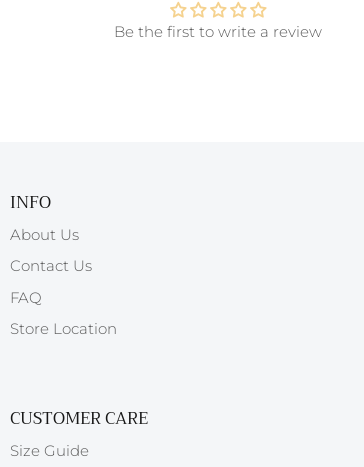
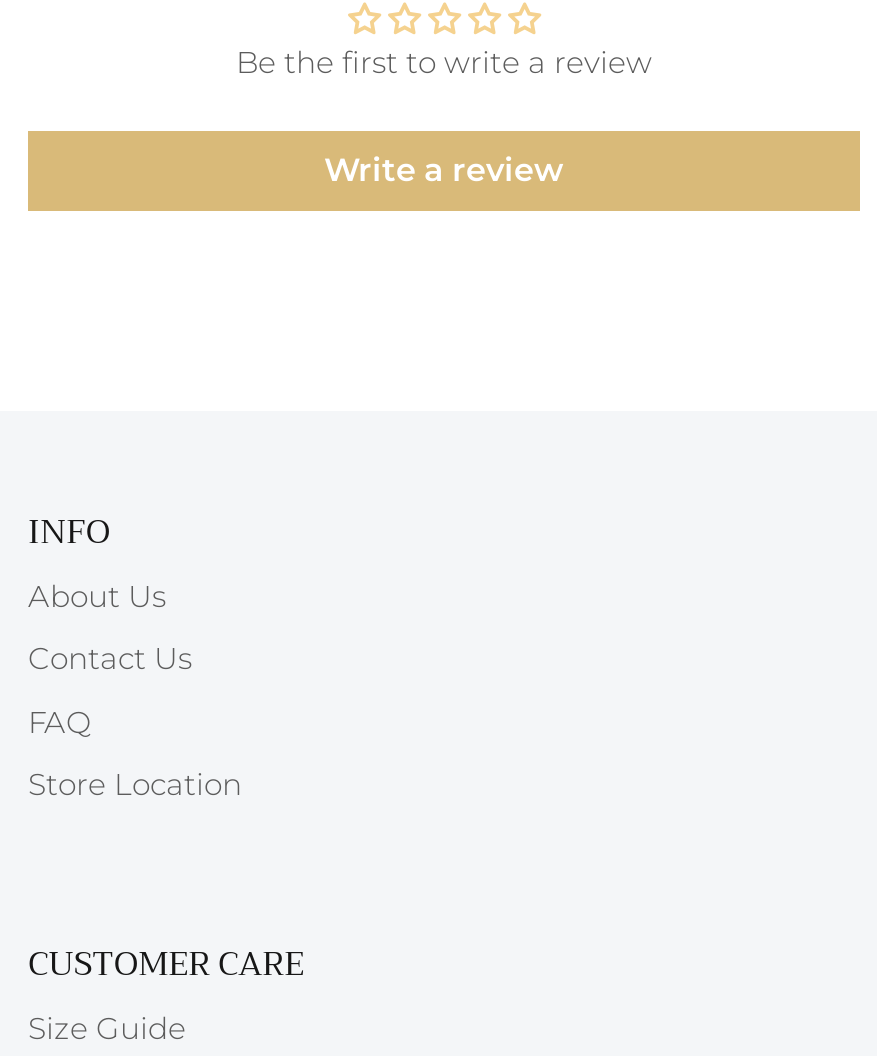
+ Write a review
